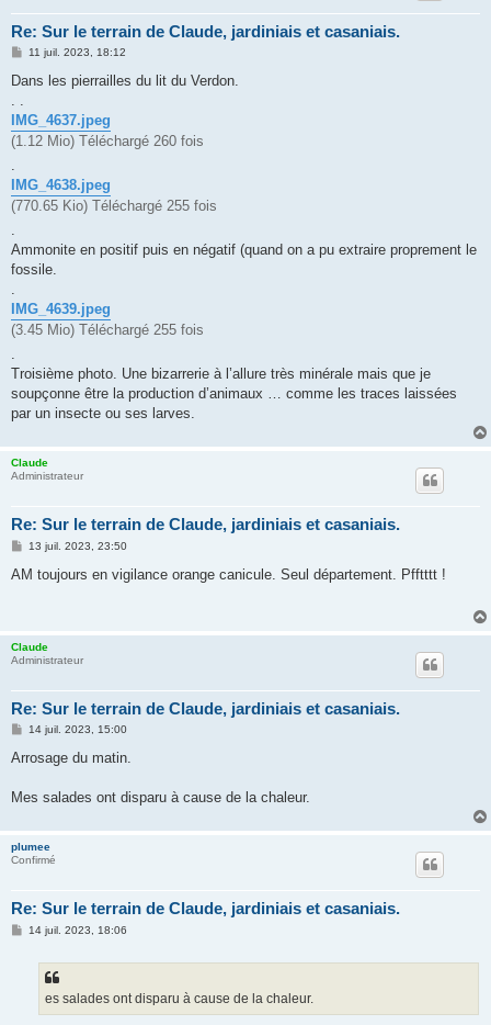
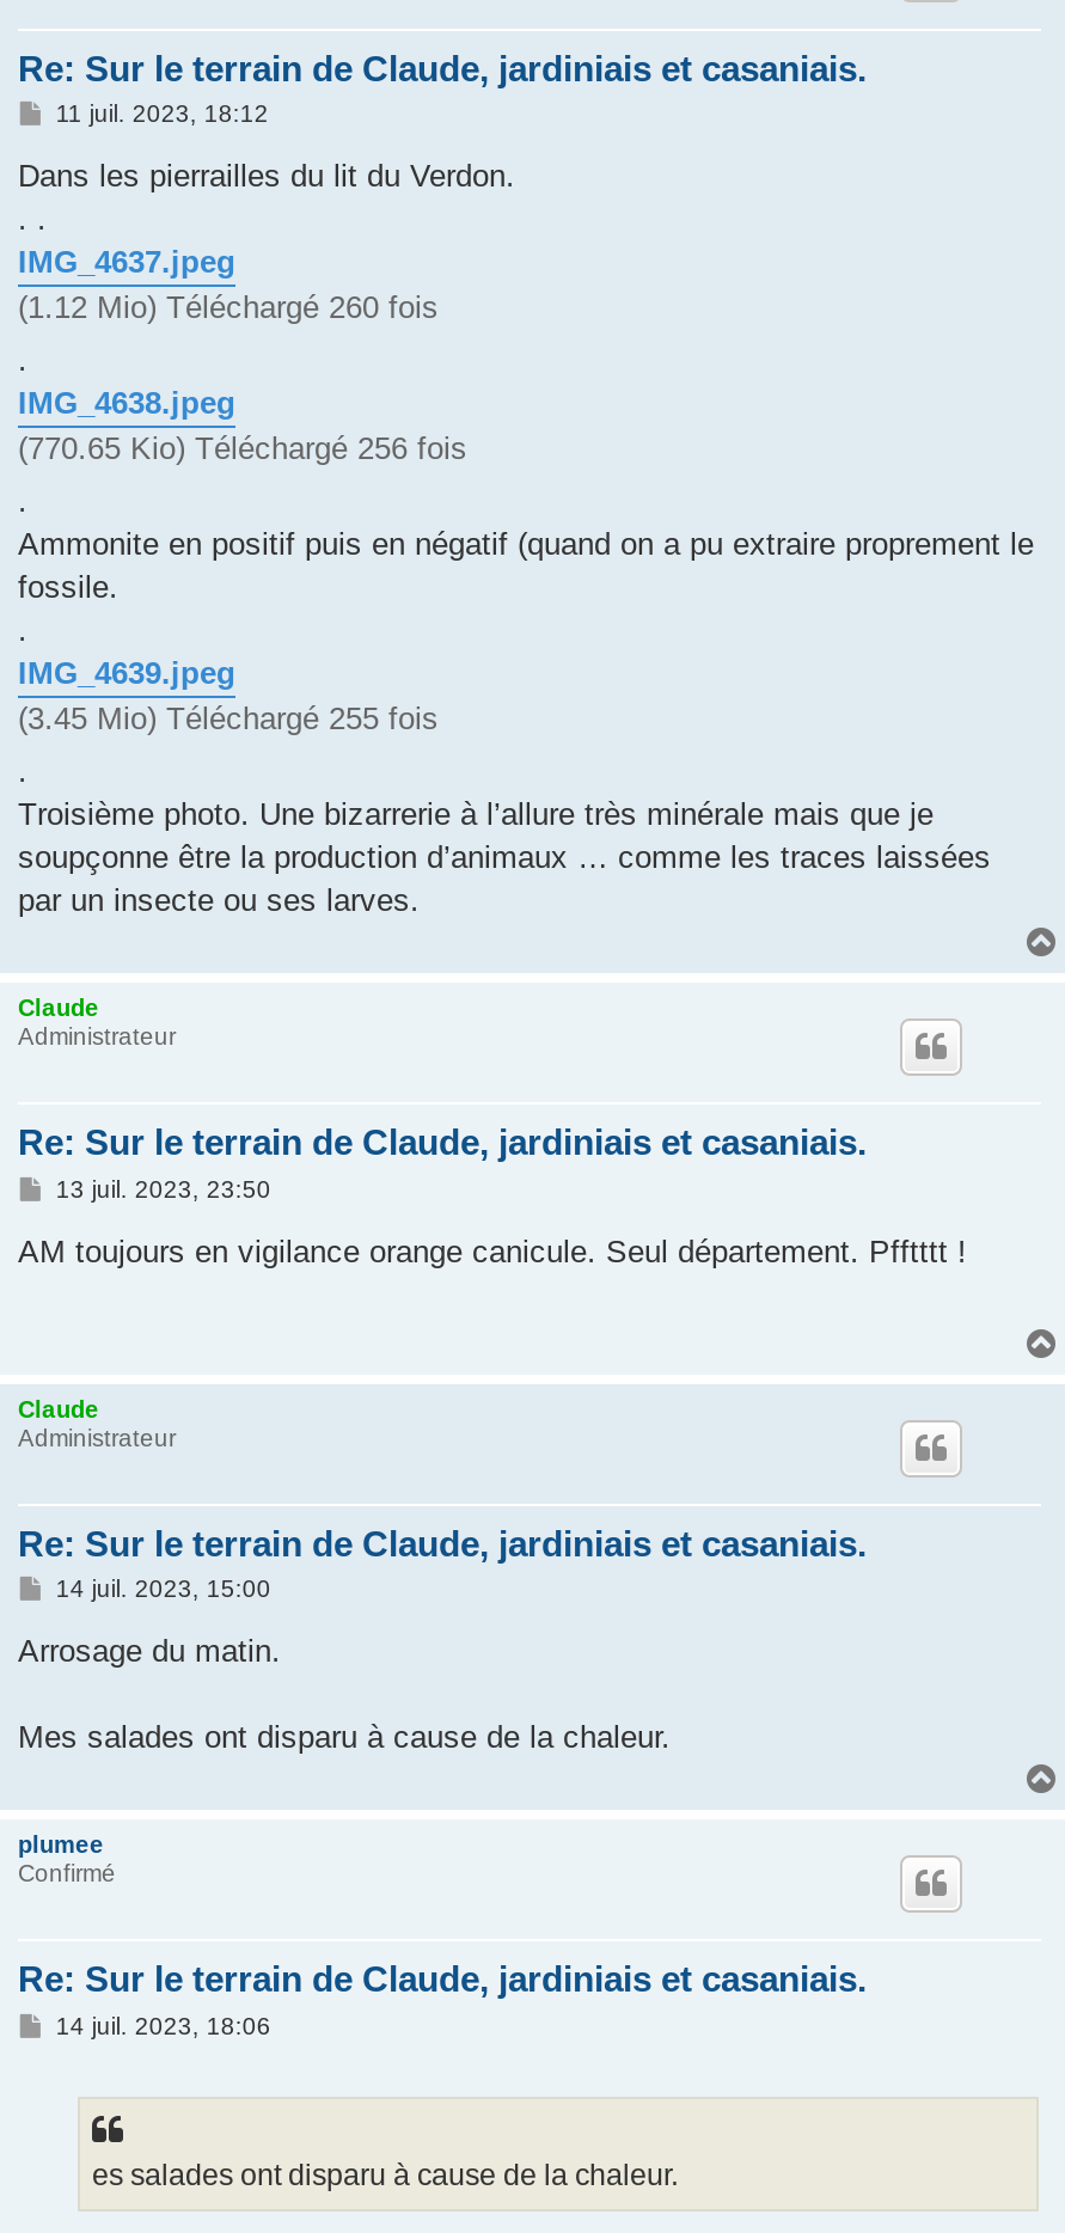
- (770.65 Kio) Téléchargé 255 fois
+ (770.65 Kio) Téléchargé 256 fois
